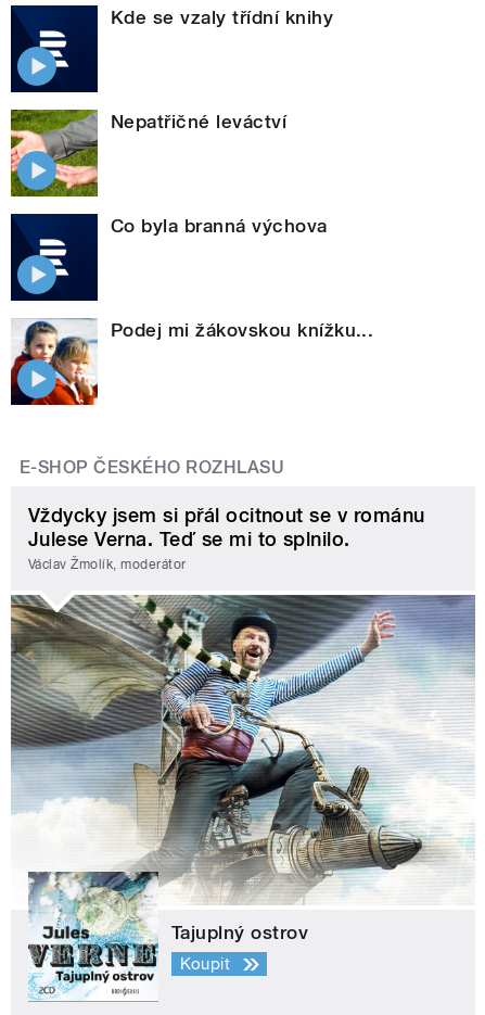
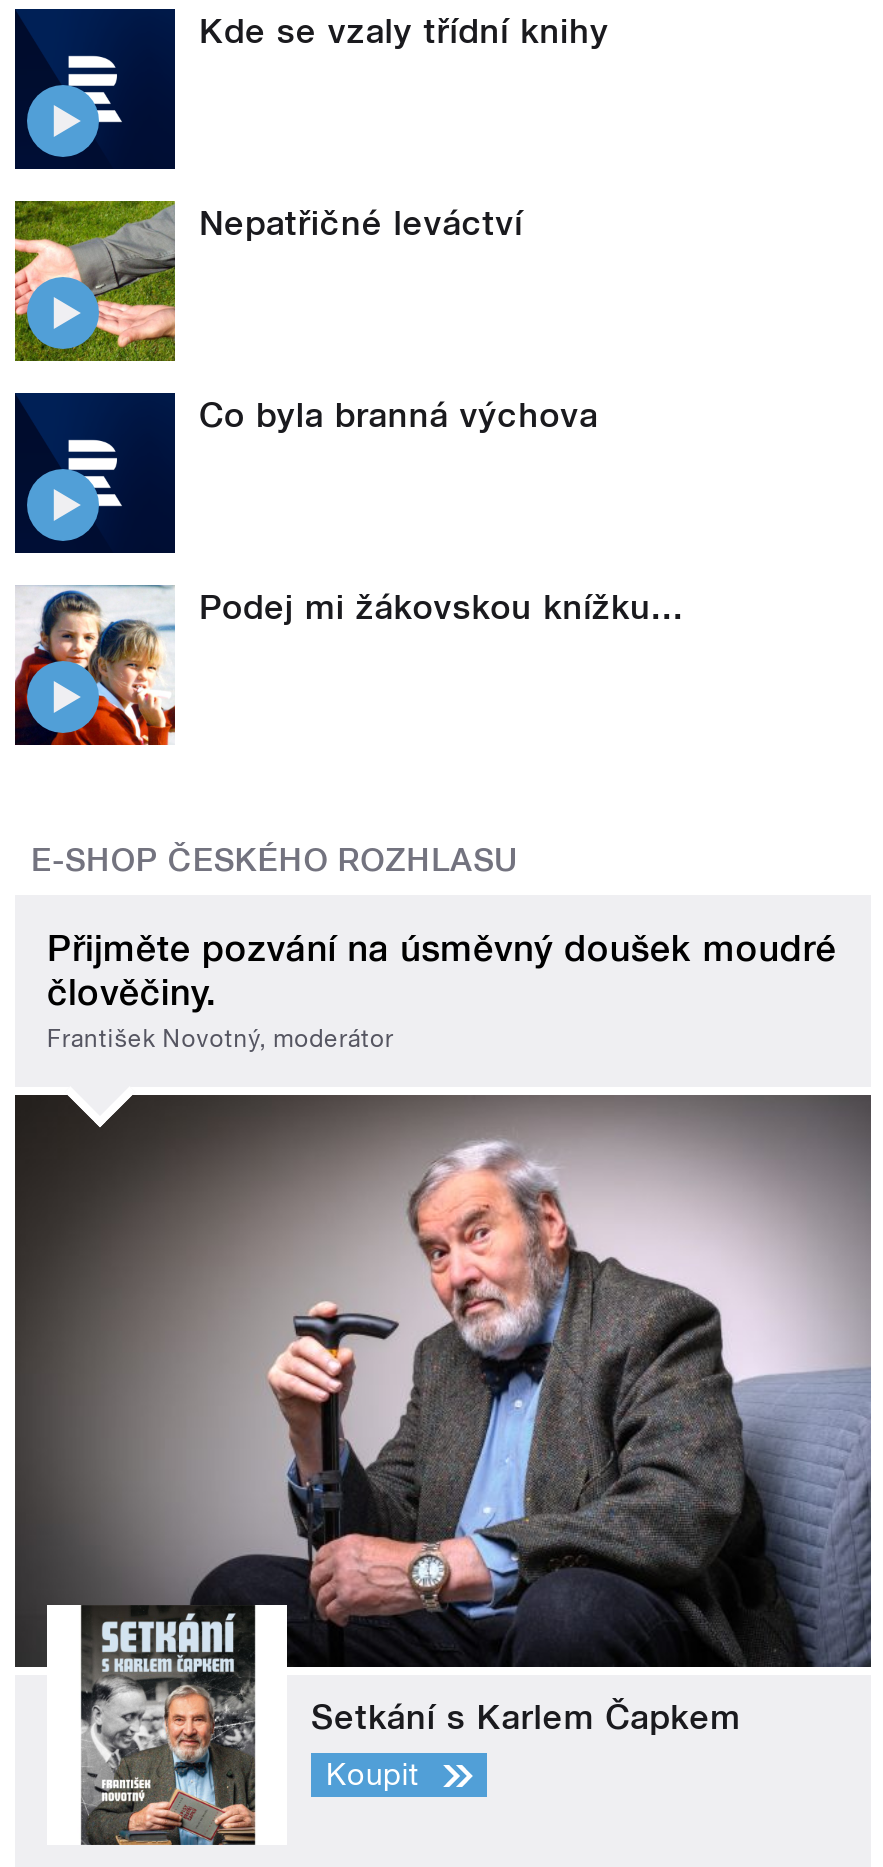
- Vždycky jsem si přál ocitnout se v románu
- Julese Verna. Teď se mi to splnilo.
- Václav Žmolík, moderátor
+ Přijměte pozvání na úsměvný doušek moudré
+ člověčiny.
+ František Novotný, moderátor

- [image]
- Tajuplný ostrov
+ [image]
+ Setkání s Karlem Čapkem
